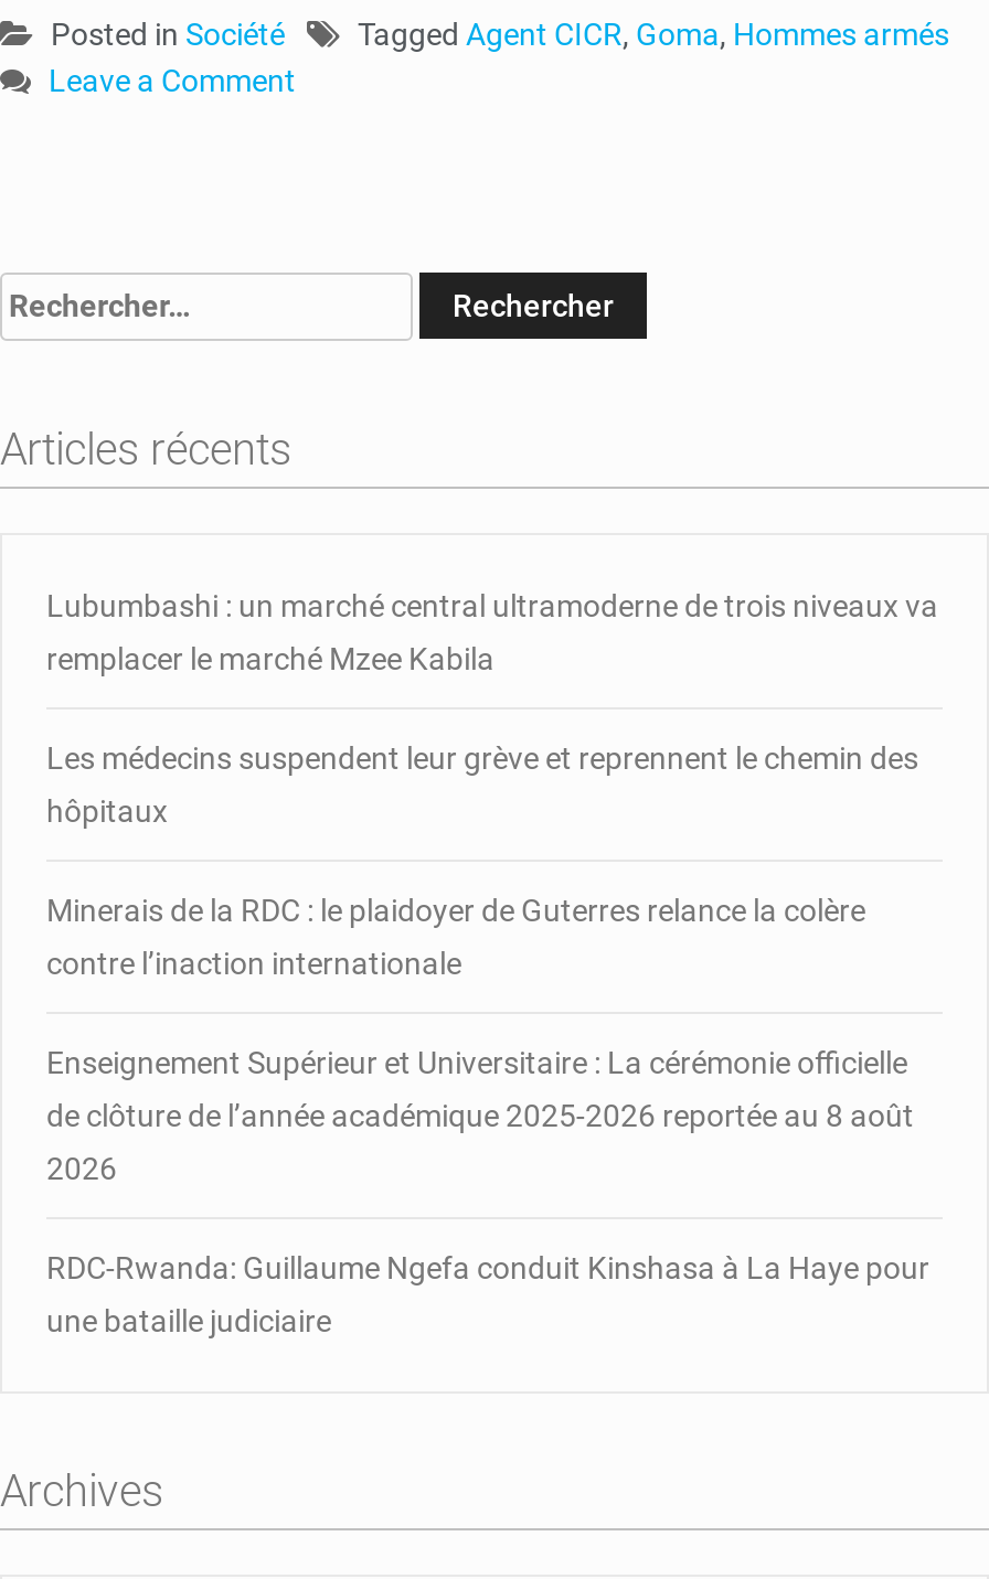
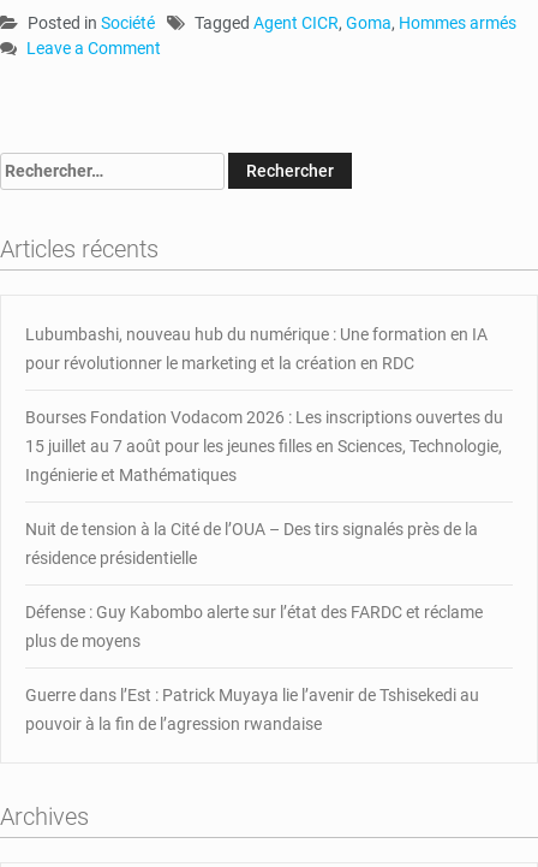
- Lubumbashi : un marché central ultramoderne de trois niveaux va
+ Lubumbashi, nouveau hub du numérique : Une formation en IA

- remplacer le marché Mzee Kabila
+ pour révolutionner le marketing et la création en RDC

- Les médecins suspendent leur grève et reprennent le chemin des
+ Bourses Fondation Vodacom 2026 : Les inscriptions ouvertes du

- hôpitaux
+ 15 juillet au 7 août pour les jeunes filles en Sciences, Technologie,

- Minerais de la RDC : le plaidoyer de Guterres relance la colère
+ Ingénierie et Mathématiques

- contre l’inaction internationale
+ Nuit de tension à la Cité de l’OUA – Des tirs signalés près de la

- Enseignement Supérieur et Universitaire : La cérémonie officielle
+ résidence présidentielle

- de clôture de l’année académique 2025-2026 reportée au 8 août
+ Défense : Guy Kabombo alerte sur l’état des FARDC et réclame

- 2026
+ plus de moyens

- RDC-Rwanda: Guillaume Ngefa conduit Kinshasa à La Haye pour
+ Guerre dans l’Est : Patrick Muyaya lie l’avenir de Tshisekedi au

- une bataille judiciaire
+ pouvoir à la fin de l’agression rwandaise
